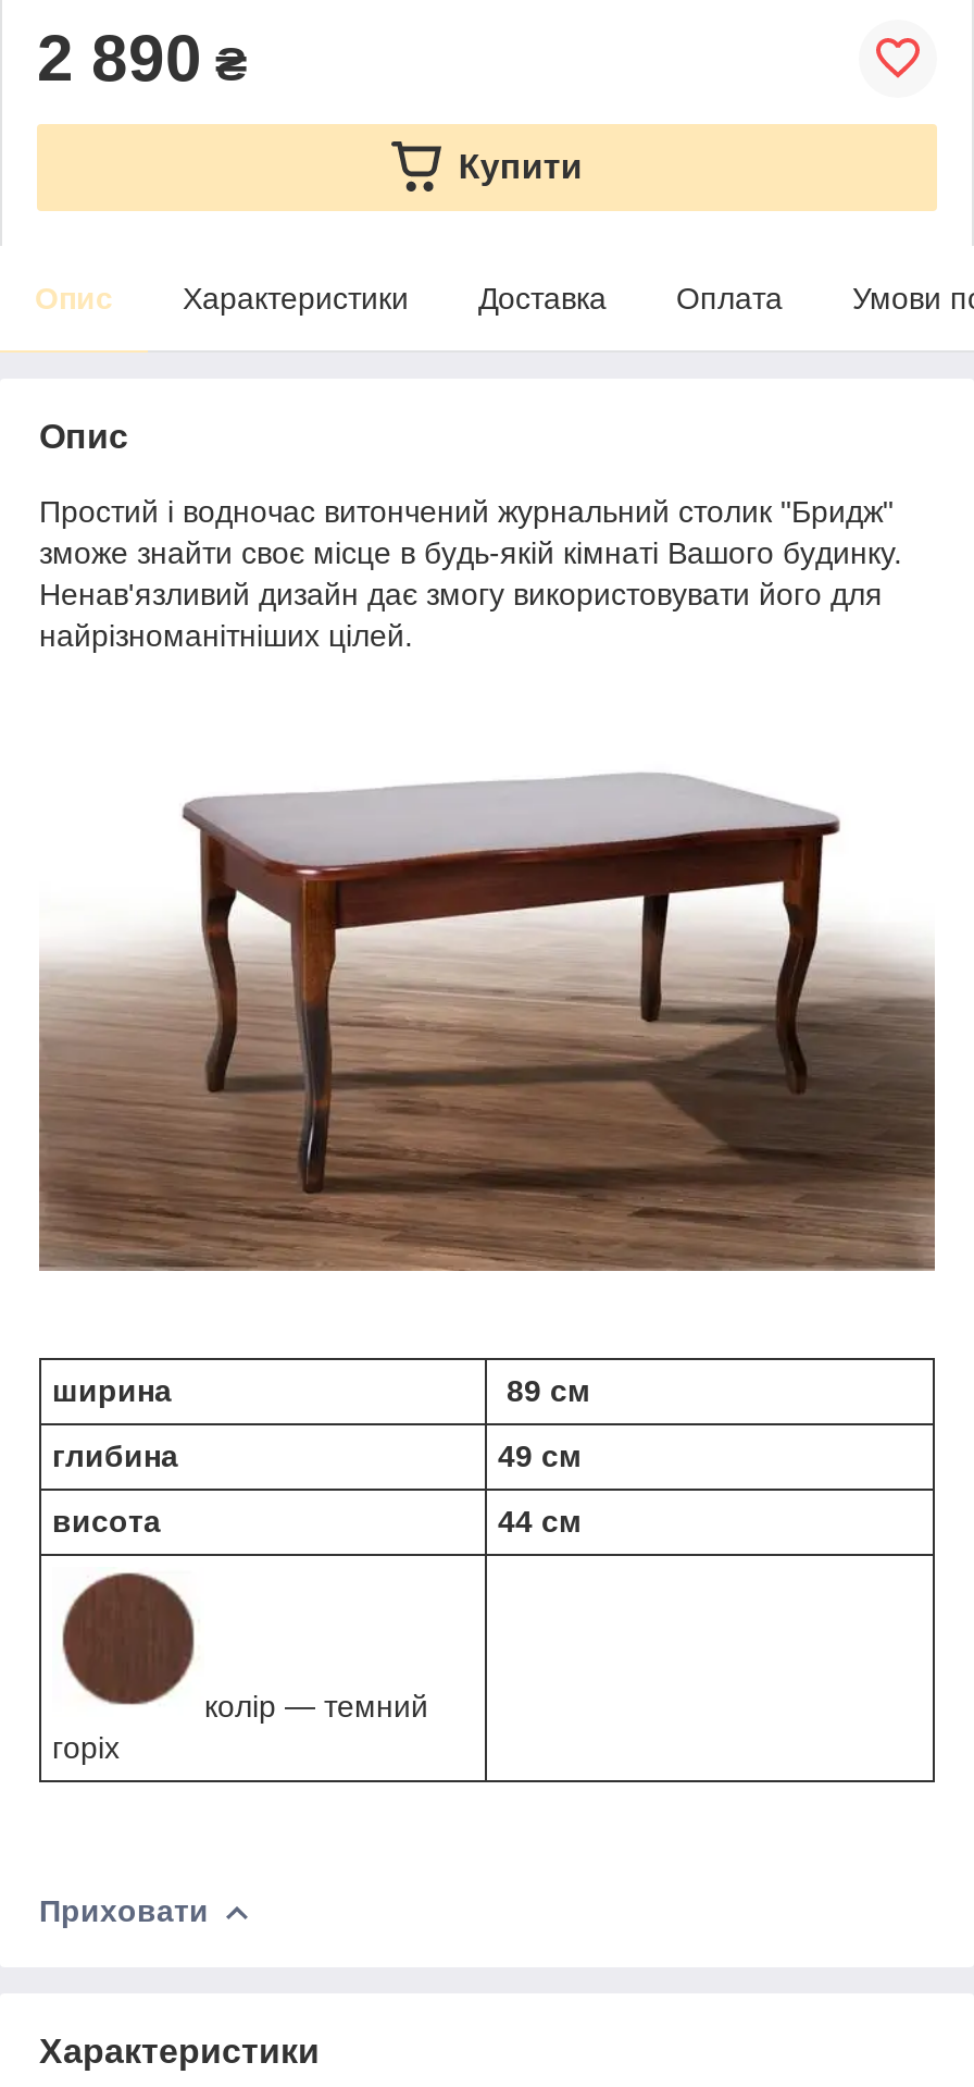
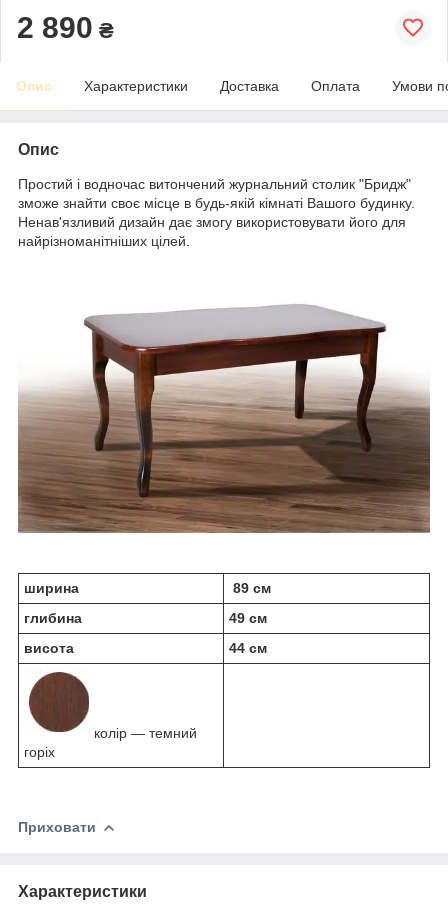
- Купити
